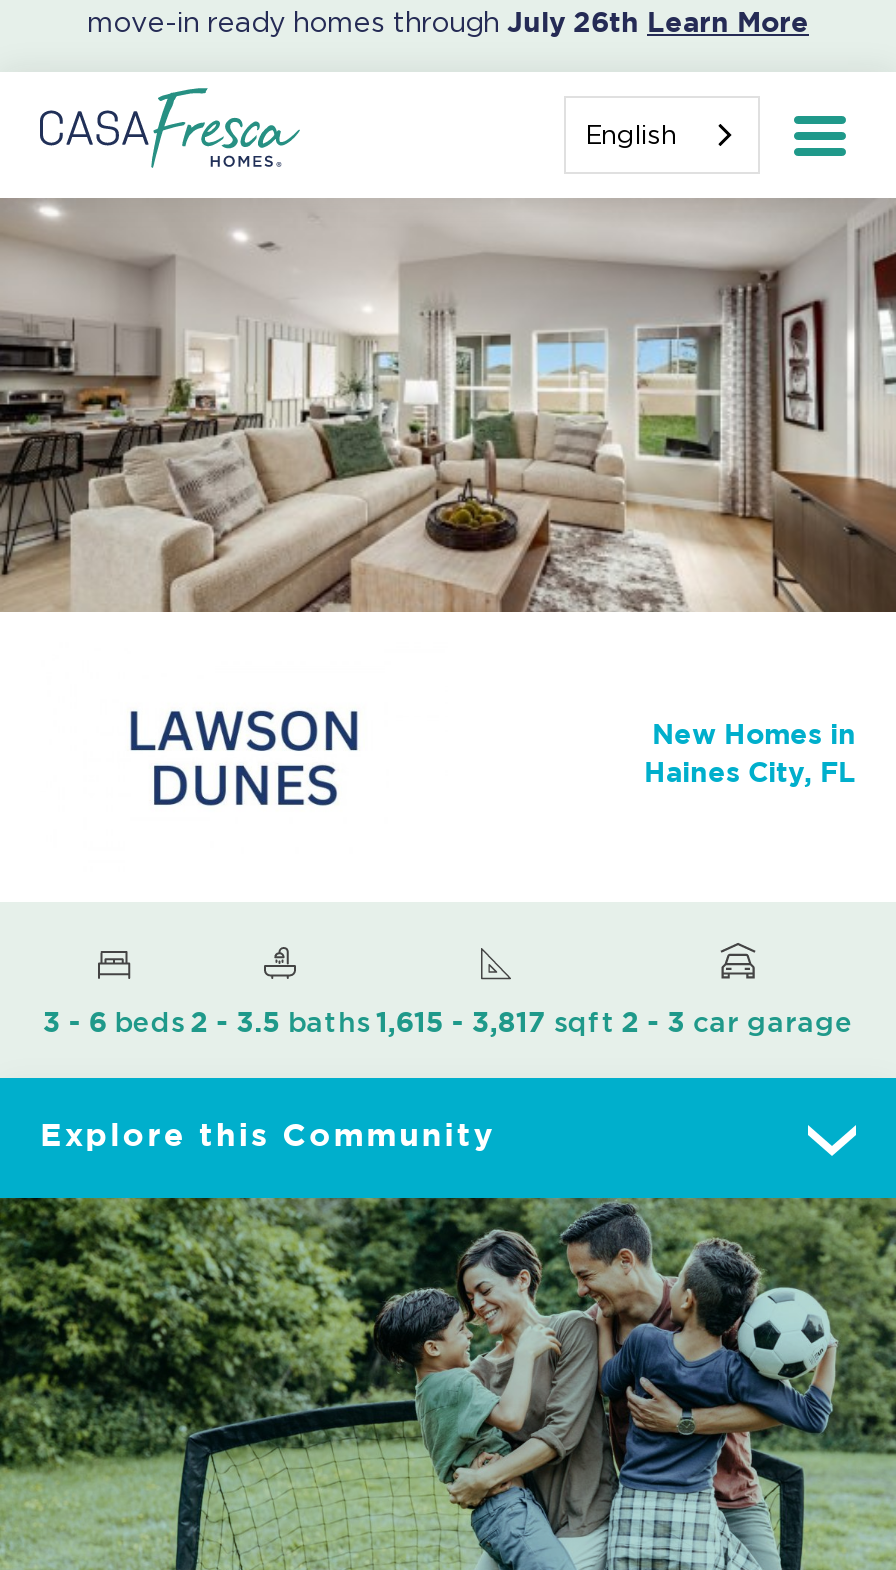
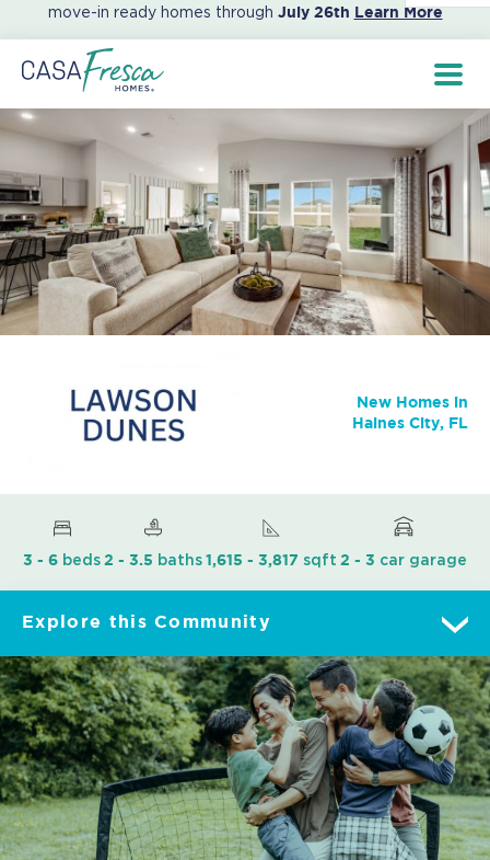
- English
